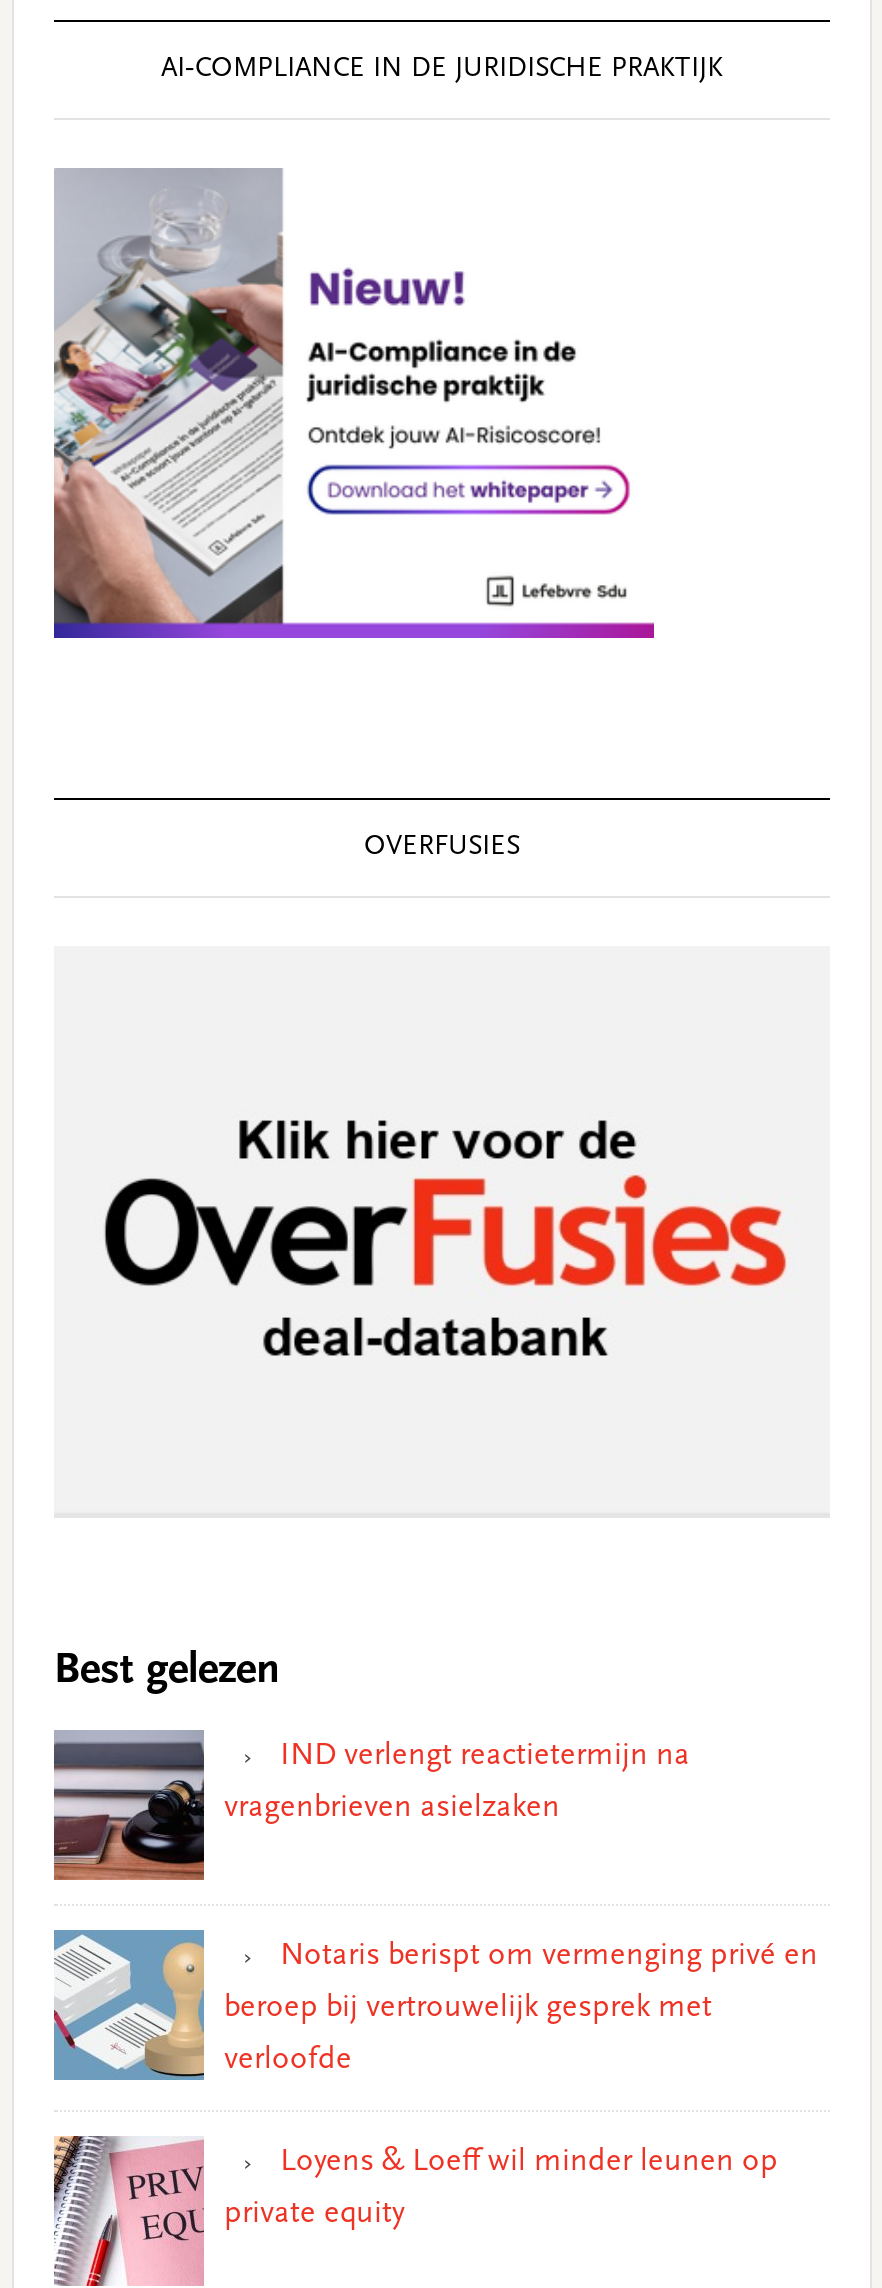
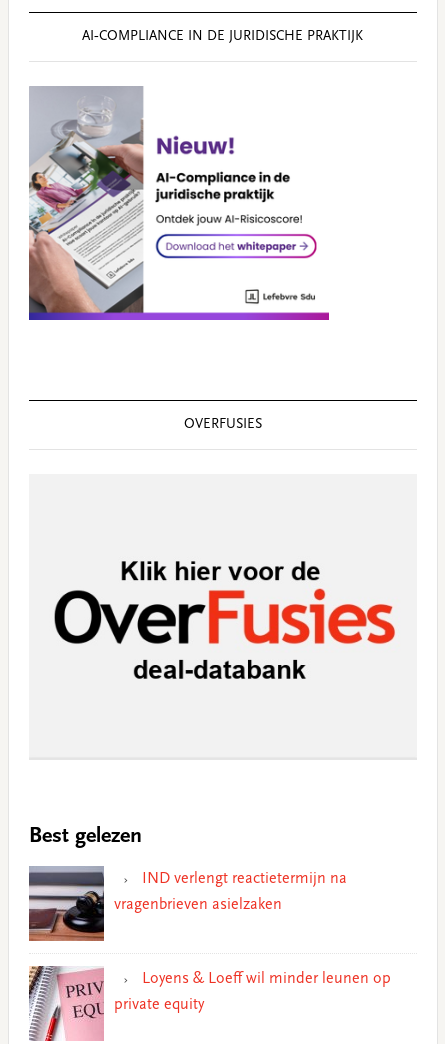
- [image]
- Notaris berispt om vermenging privé en
- beroep bij vertrouwelijk gesprek met
- verloofde
